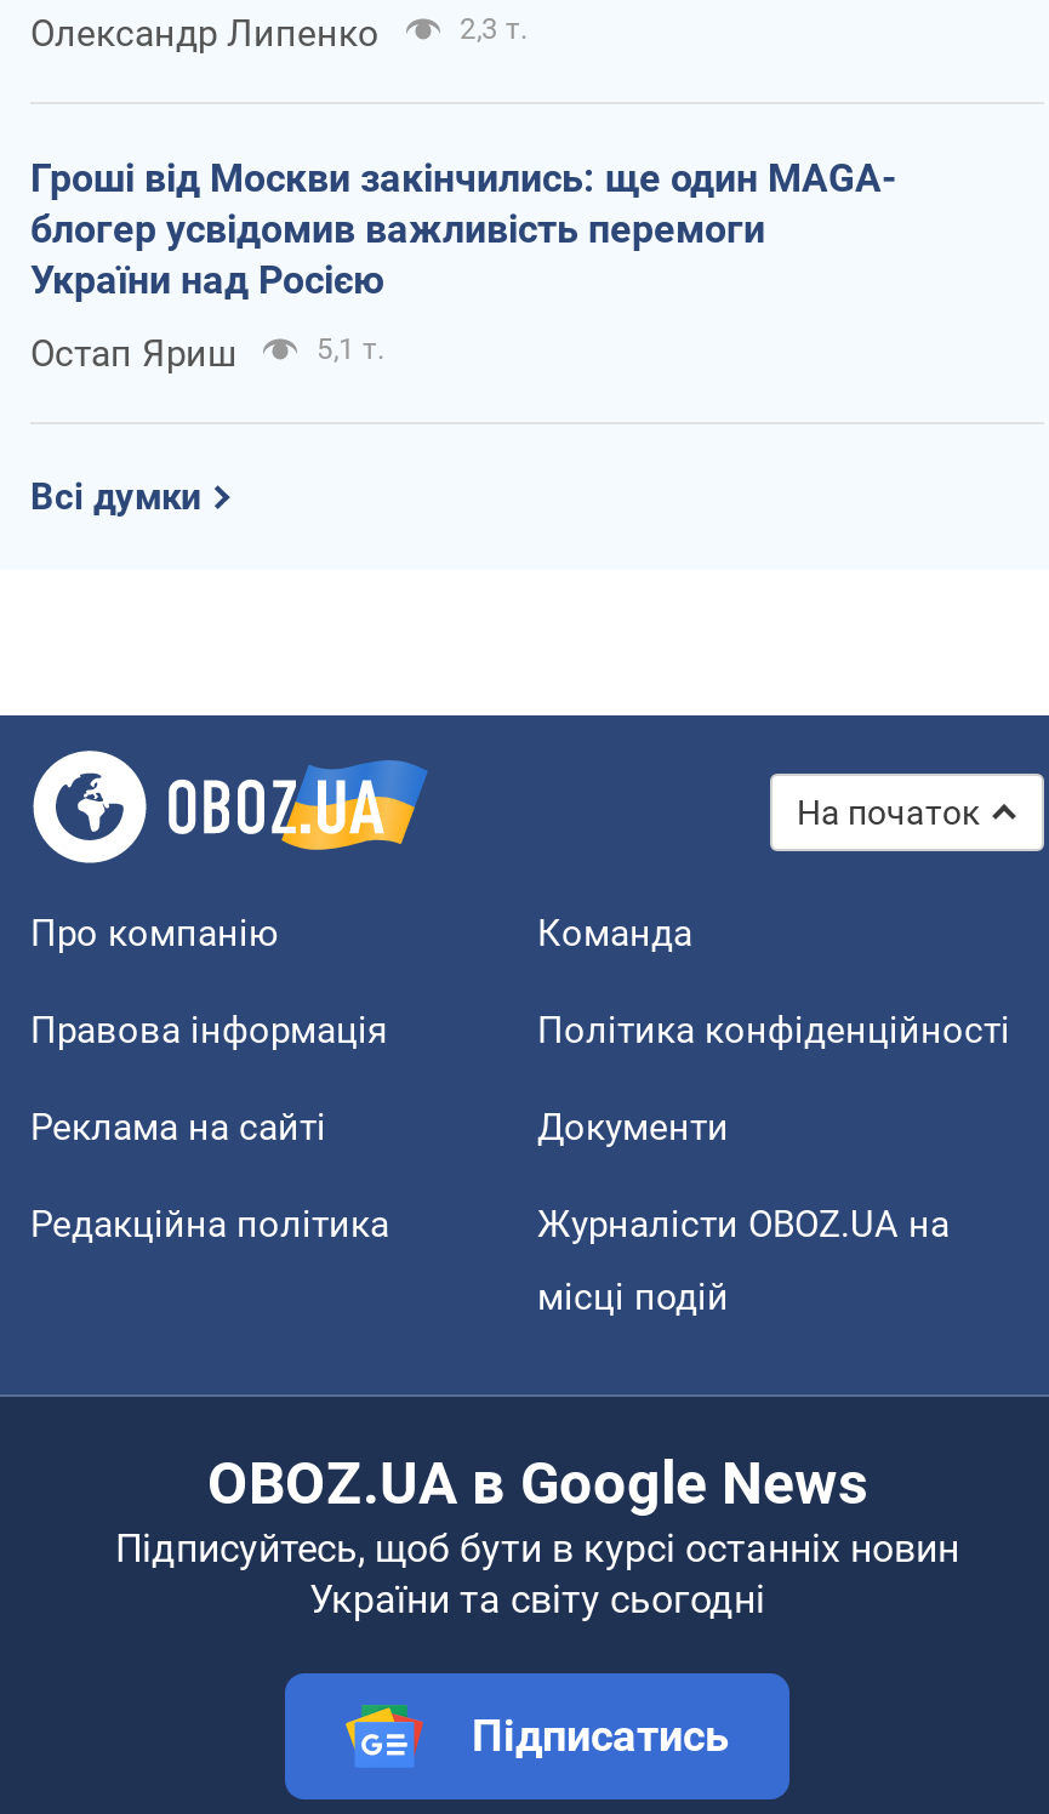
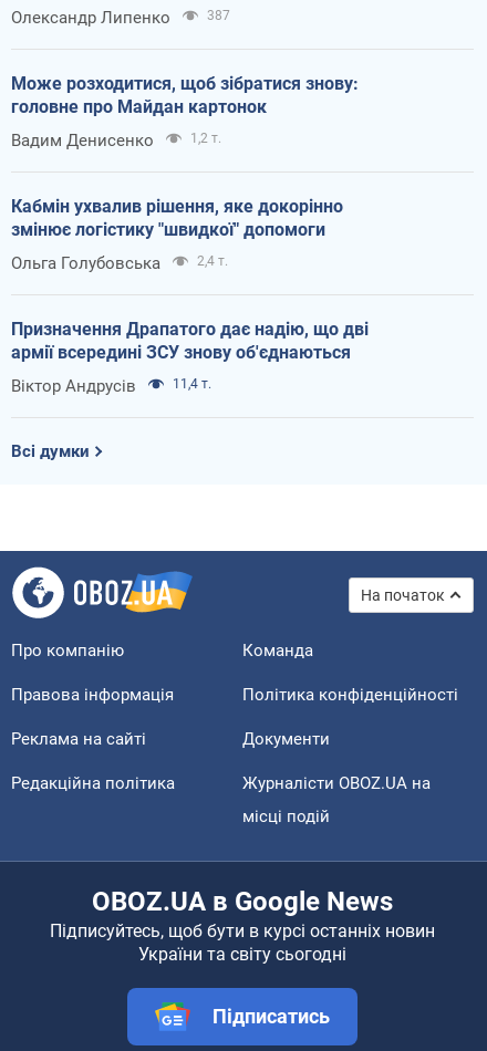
- 2,3 т.
- Гроші від Москви закінчились: ще один MAGA-
- блогер усвідомив важливість перемоги
- України над Росією
- Остап Яриш
- 5,1 т.
+ 387
+ Може розходитися, щоб зібратися знову:
+ головне про Майдан картонок
+ Вадим Денисенко
+ 1,2 т.
+ Кабмін ухвалив рішення, яке докорінно
+ змінює логістику "швидкої" допомоги
+ Ольга Голубовська
+ 2,4 т.
+ Призначення Драпатого дає надію, що дві
+ армії всередині ЗСУ знову об'єднаються
+ Віктор Андрусів
+ 11,4 т.
